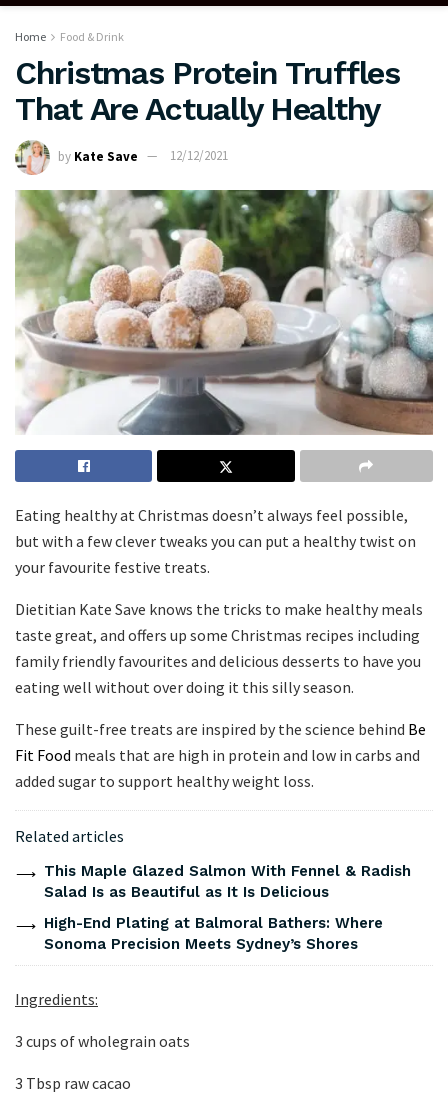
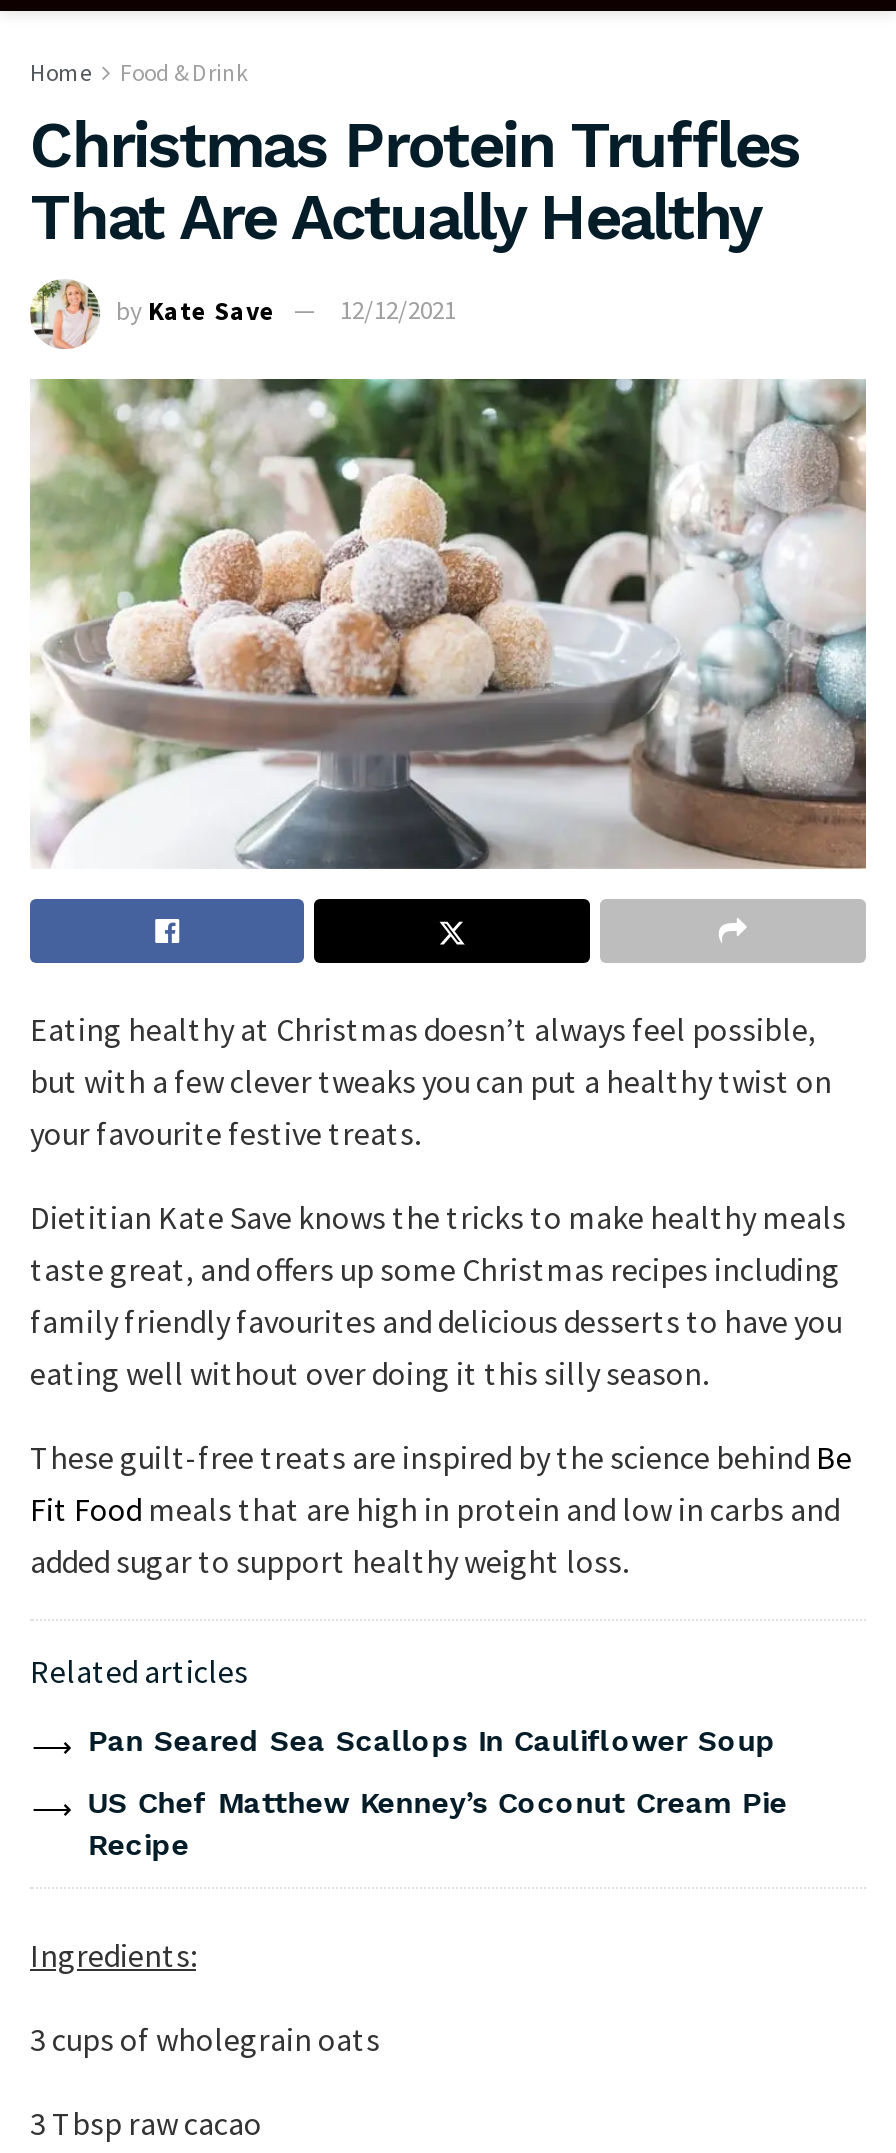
- This Maple Glazed Salmon With Fennel & Radish
- Salad Is as Beautiful as It Is Delicious
+ Pan Seared Sea Scallops In Cauliflower Soup

- High-End Plating at Balmoral Bathers: Where
- Sonoma Precision Meets Sydney’s Shores
+ US Chef Matthew Kenney’s Coconut Cream Pie
+ Recipe
